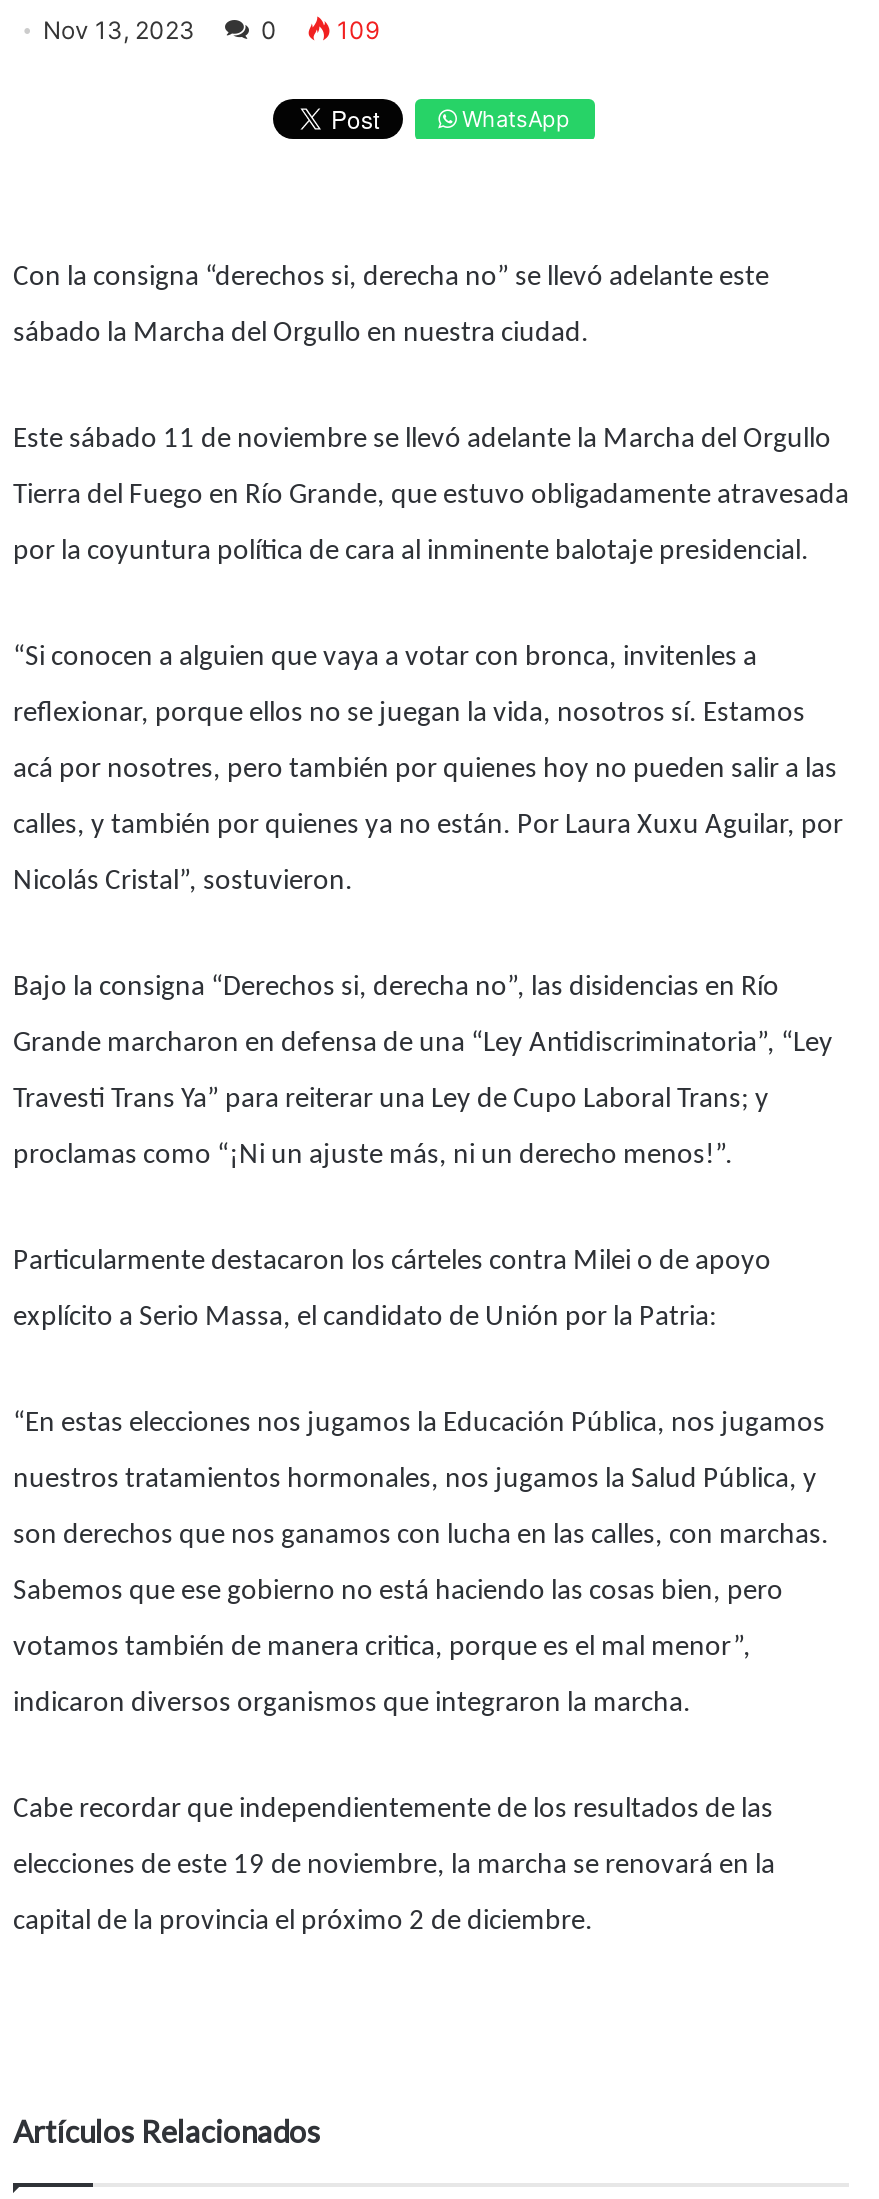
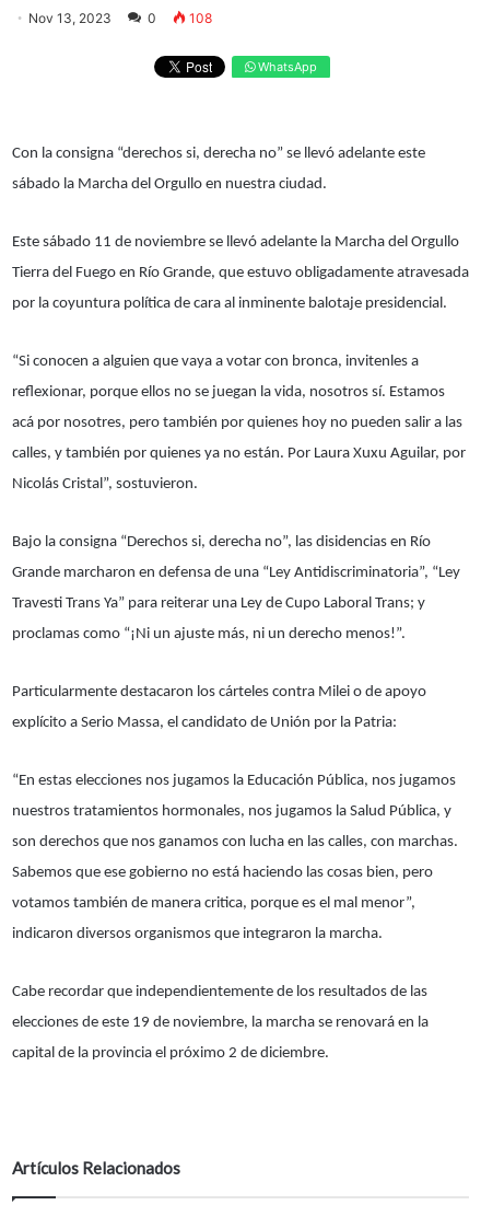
- 0 109
+ 0 108
